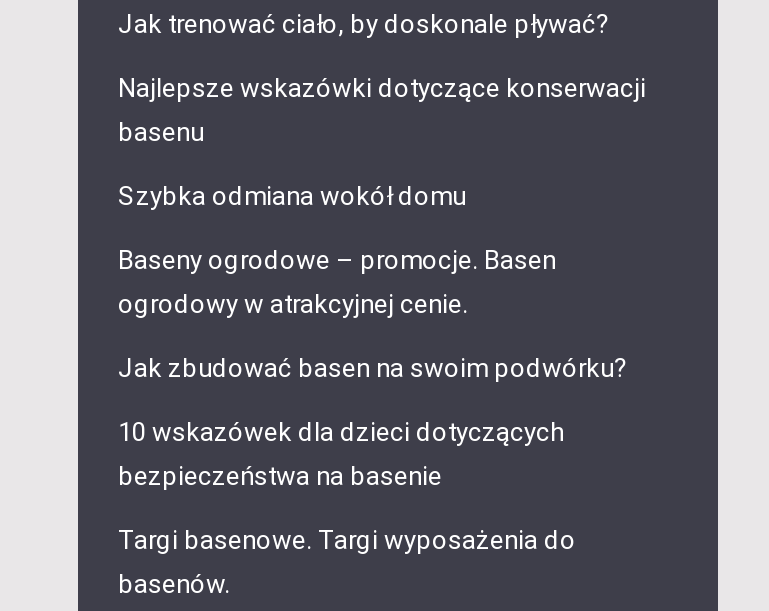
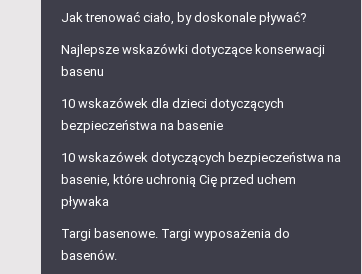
- Szybka odmiana wokół domu
- Baseny ogrodowe – promocje. Basen
- ogrodowy w atrakcyjnej cenie.
- Jak zbudować basen na swoim podwórku?

moved up: 10 wskazówek dla dzieci dotyczących | bezpieczeństwa na basenie

+ 10 wskazówek dotyczących bezpieczeństwa na
+ basenie, które uchronią Cię przed uchem
+ pływaka
